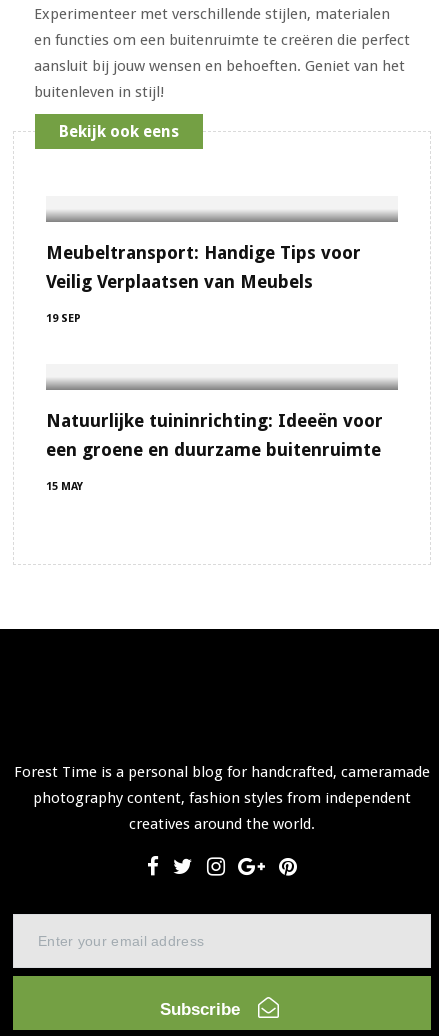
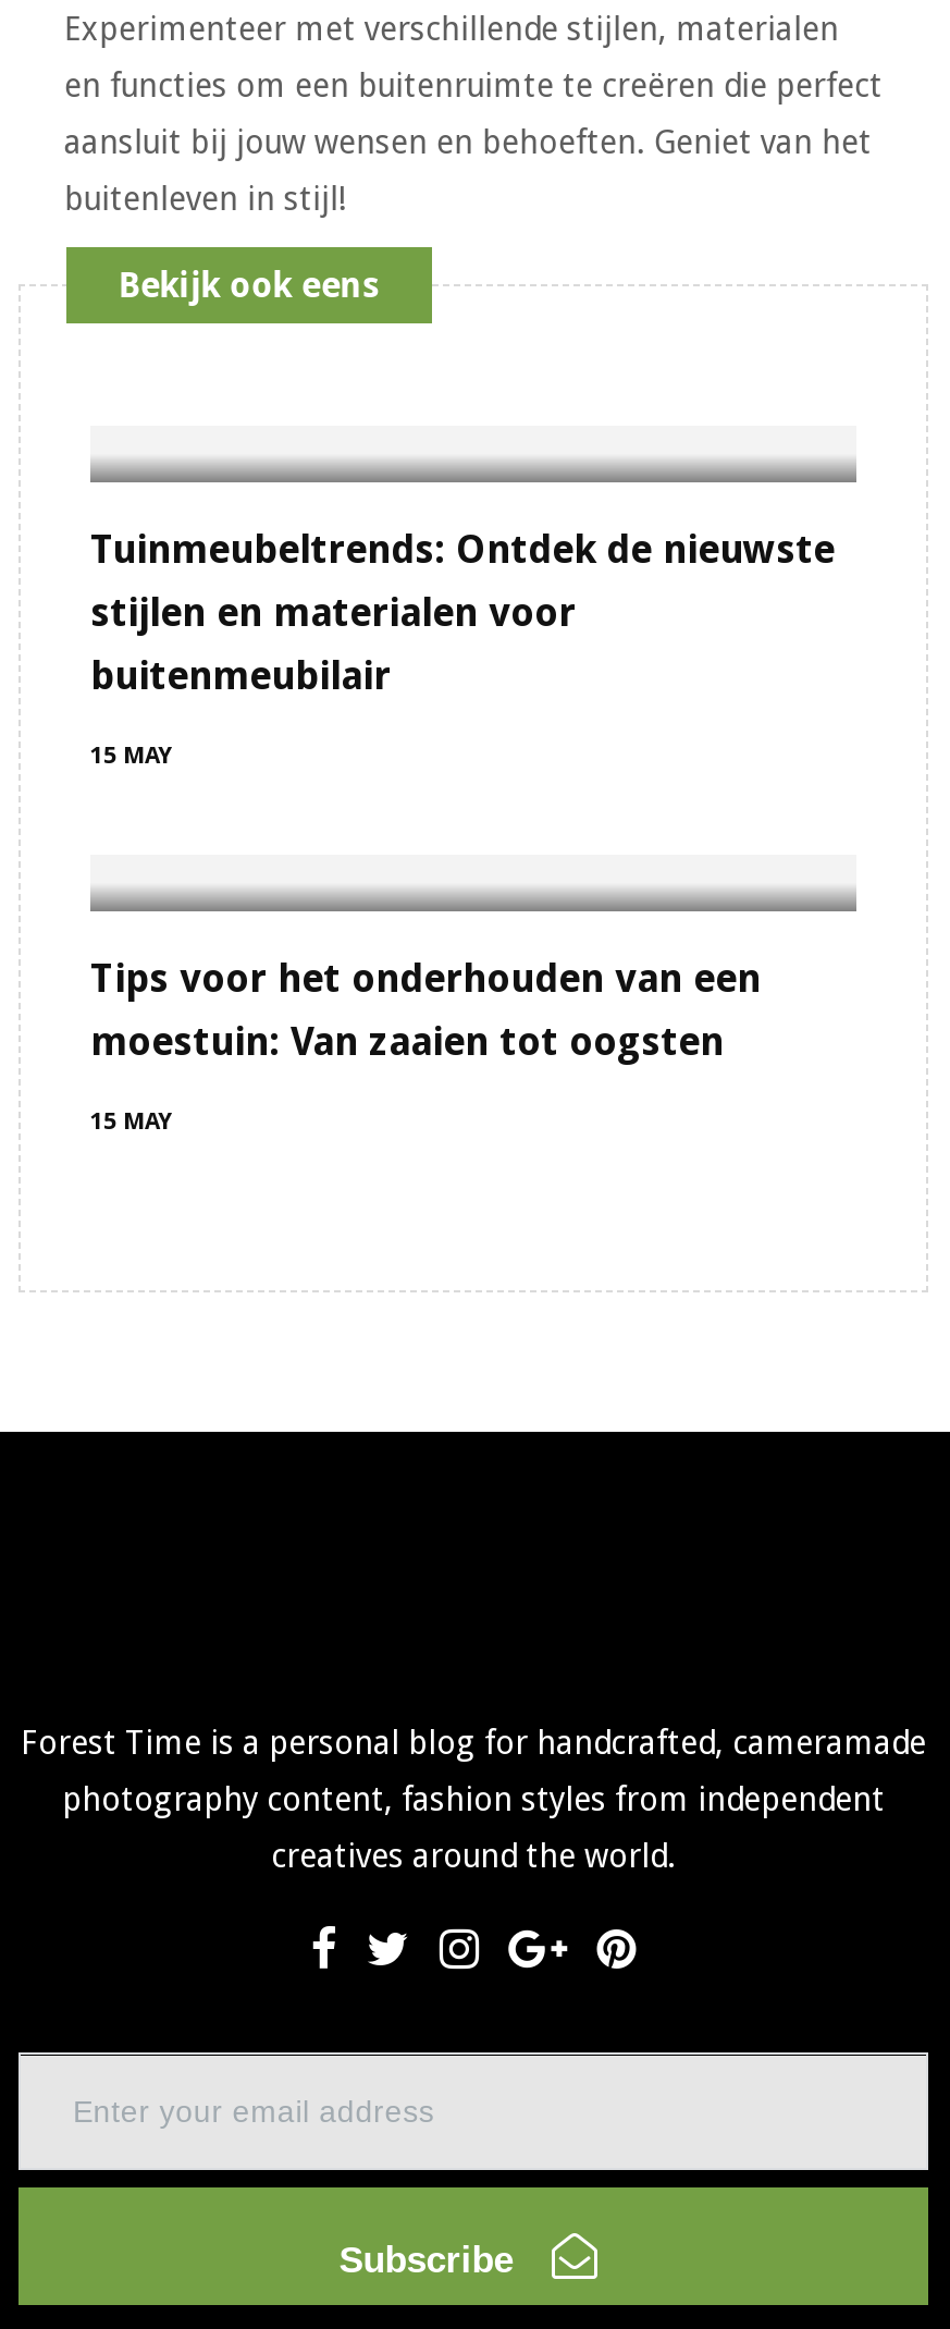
- Meubeltransport: Handige Tips voor
- Veilig Verplaatsen van Meubels
+ Tuinmeubeltrends: Ontdek de nieuwste
+ stijlen en materialen voor
+ buitenmeubilair

- 19 SEP
+ 15 MAY

- Natuurlijke tuininrichting: Ideeën voor
- een groene en duurzame buitenruimte
+ Tips voor het onderhouden van een
+ moestuin: Van zaaien tot oogsten
